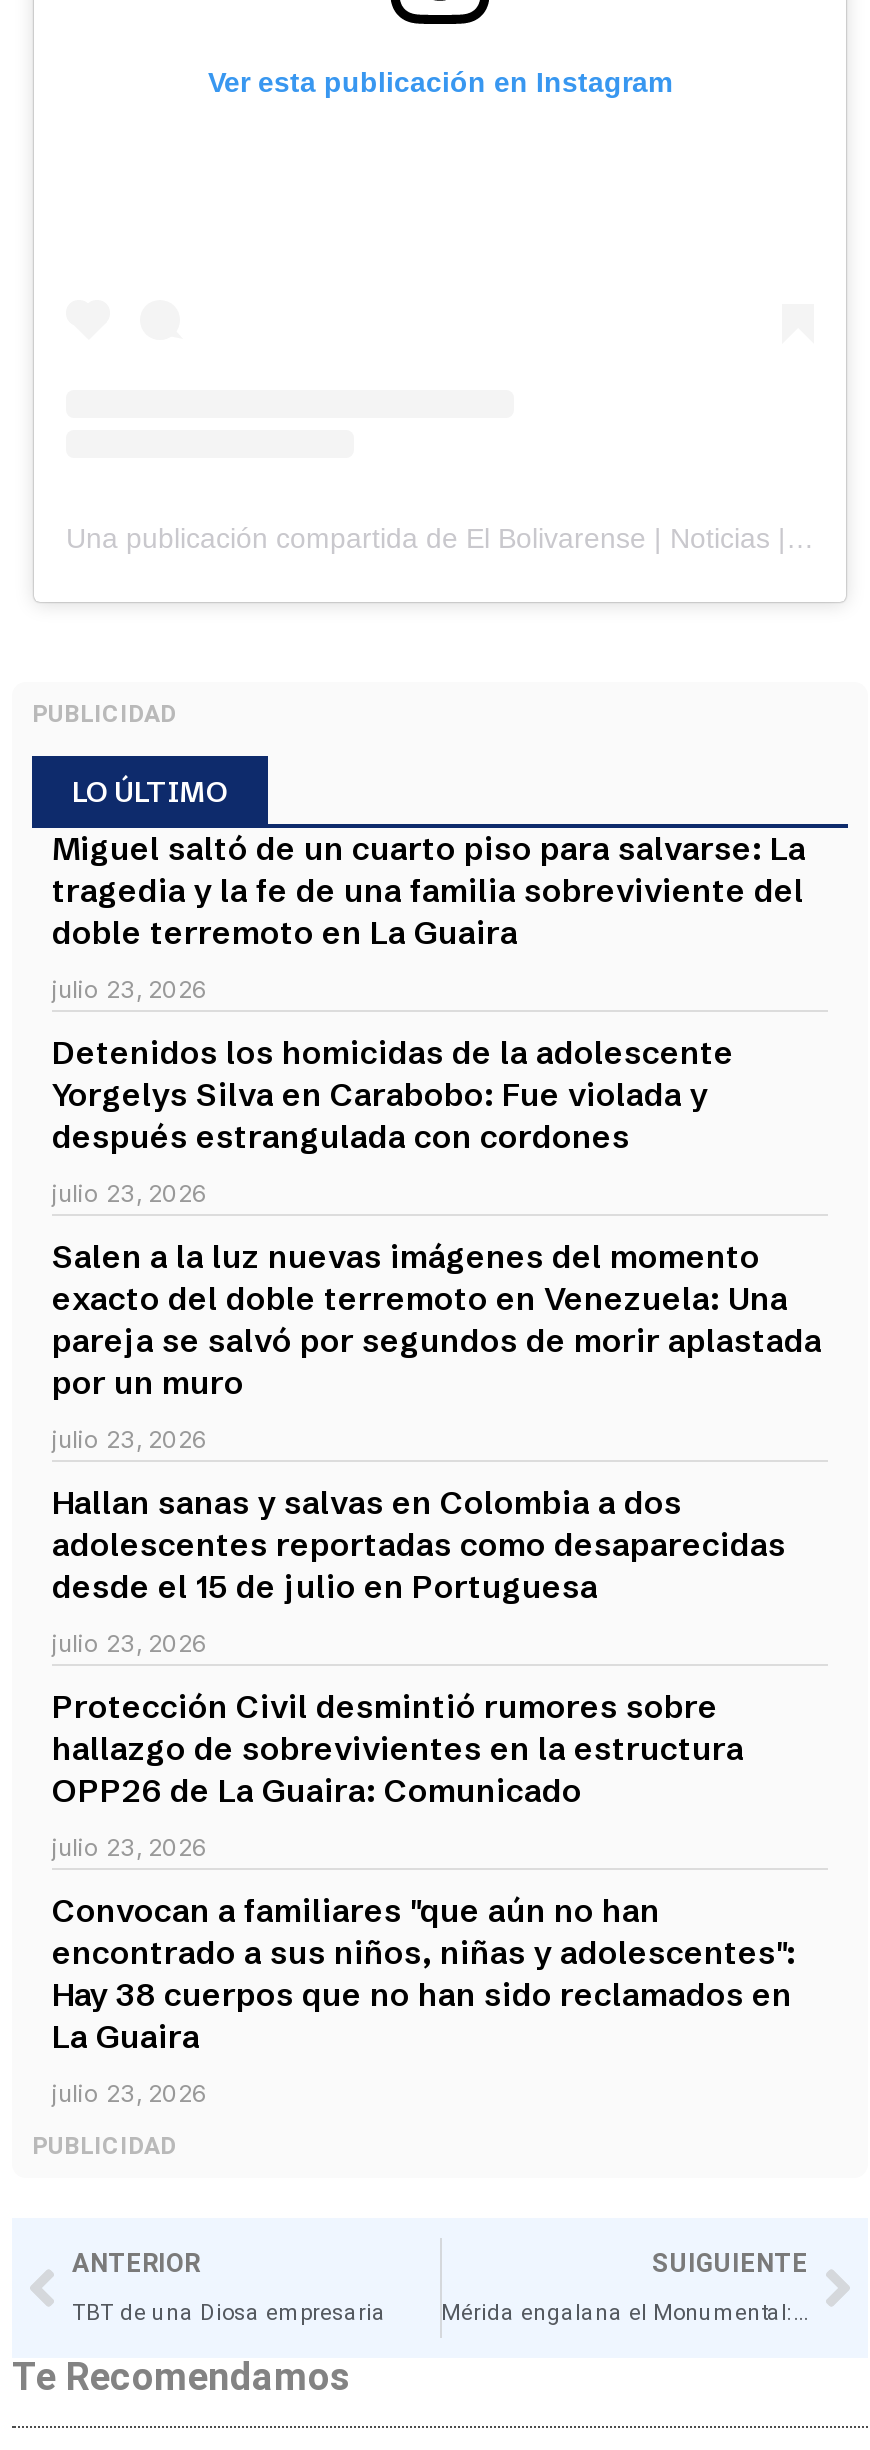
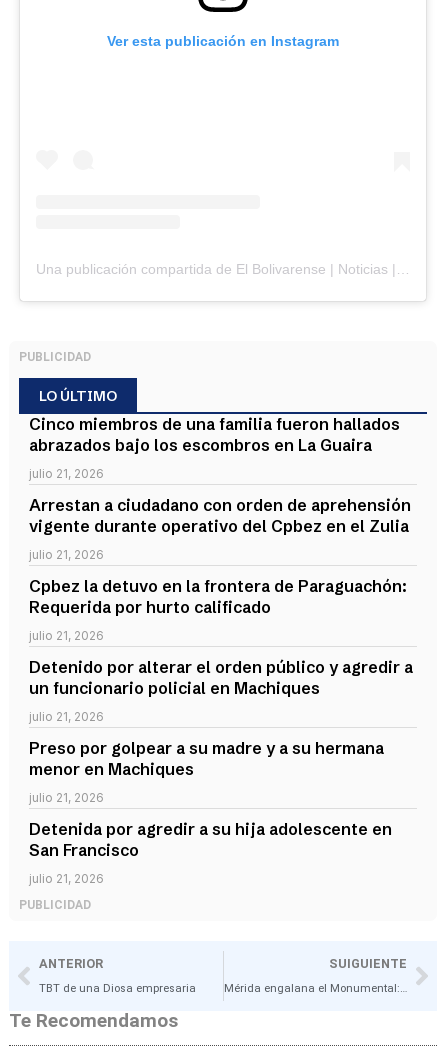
- Miguel saltó de un cuarto piso para salvarse: La
- tragedia y la fe de una familia sobreviviente del
- doble terremoto en La Guaira
+ Cinco miembros de una familia fueron hallados
+ abrazados bajo los escombros en La Guaira

- julio 23, 2026
+ julio 21, 2026

- Detenidos los homicidas de la adolescente
- Yorgelys Silva en Carabobo: Fue violada y
- después estrangulada con cordones
+ Arrestan a ciudadano con orden de aprehensión
+ vigente durante operativo del Cpbez en el Zulia

- julio 23, 2026
+ julio 21, 2026

- Salen a la luz nuevas imágenes del momento
- exacto del doble terremoto en Venezuela: Una
- pareja se salvó por segundos de morir aplastada
- por un muro
+ Cpbez la detuvo en la frontera de Paraguachón:
+ Requerida por hurto calificado

- julio 23, 2026
+ julio 21, 2026

- Hallan sanas y salvas en Colombia a dos
- adolescentes reportadas como desaparecidas
- desde el 15 de julio en Portuguesa
+ Detenido por alterar el orden público y agredir a
+ un funcionario policial en Machiques

- julio 23, 2026
+ julio 21, 2026

- Protección Civil desmintió rumores sobre
- hallazgo de sobrevivientes en la estructura
- OPP26 de La Guaira: Comunicado
+ Preso por golpear a su madre y a su hermana
+ menor en Machiques

- julio 23, 2026
+ julio 21, 2026

- Convocan a familiares "que aún no han
- encontrado a sus niños, niñas y adolescentes":
- Hay 38 cuerpos que no han sido reclamados en
- La Guaira
+ Detenida por agredir a su hija adolescente en
+ San Francisco

- julio 23, 2026
+ julio 21, 2026
